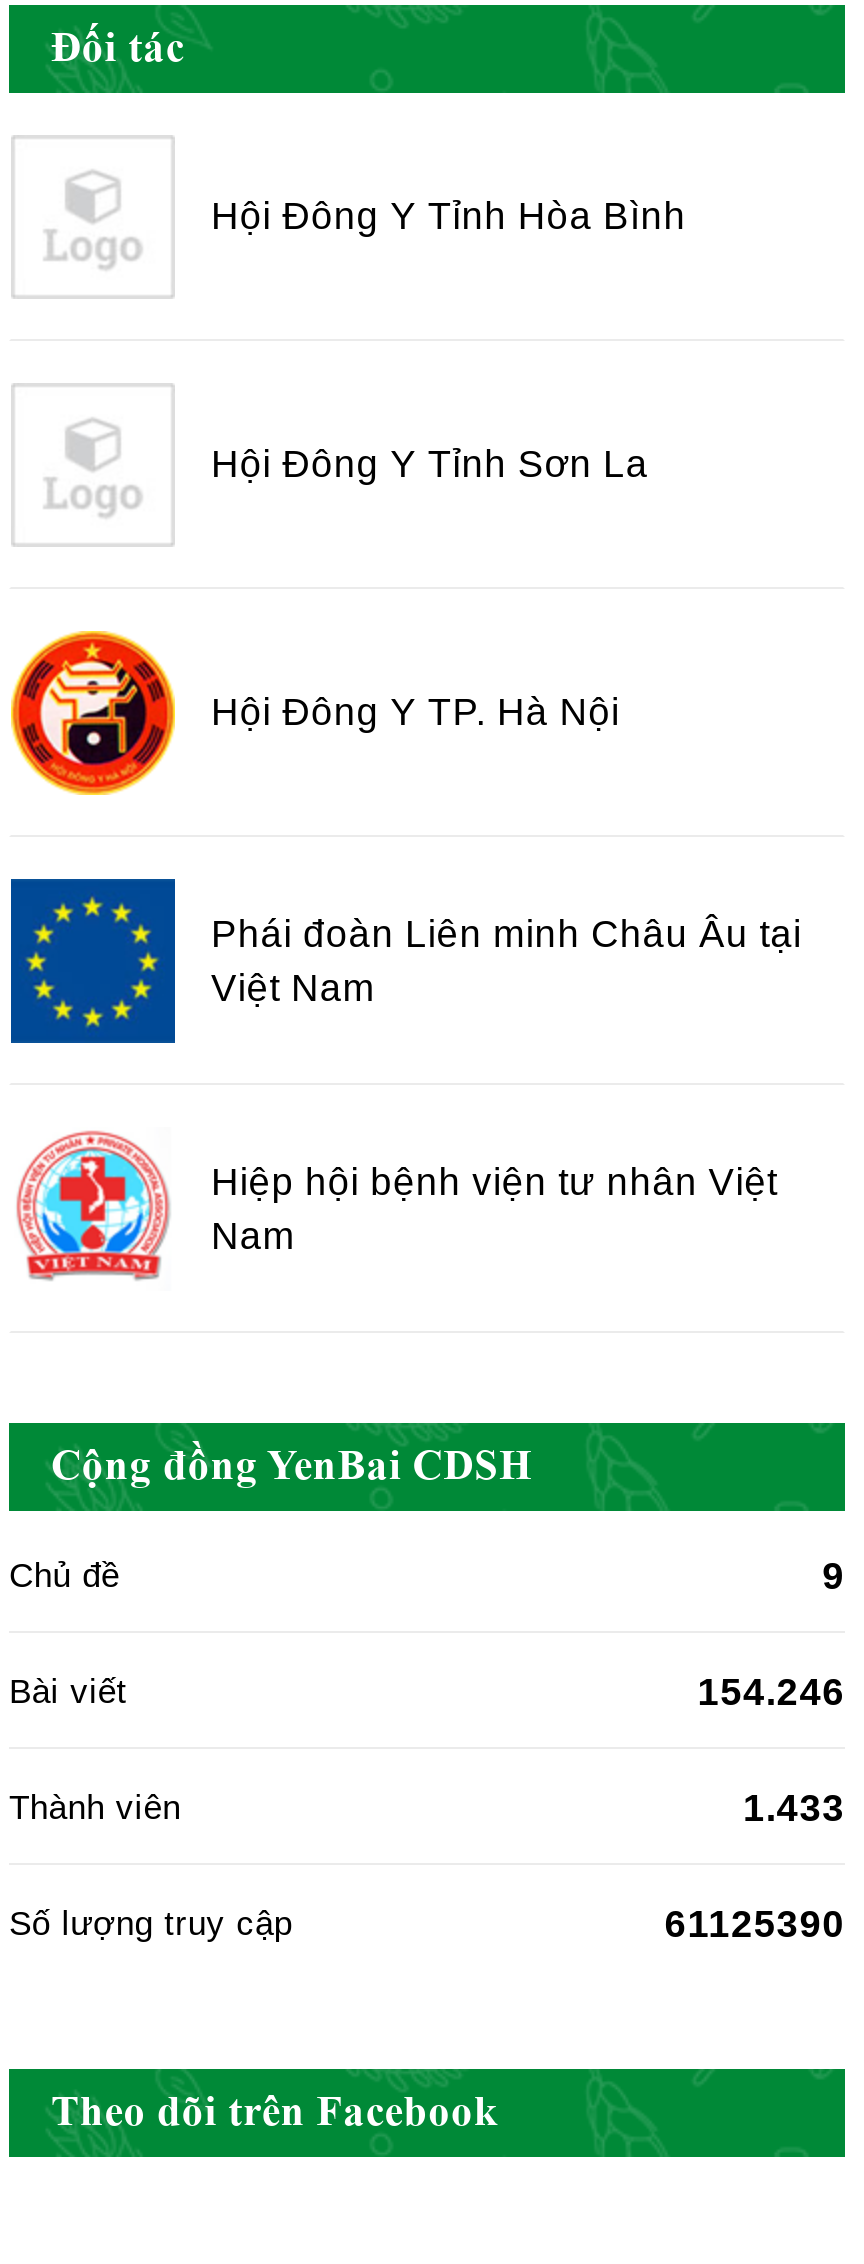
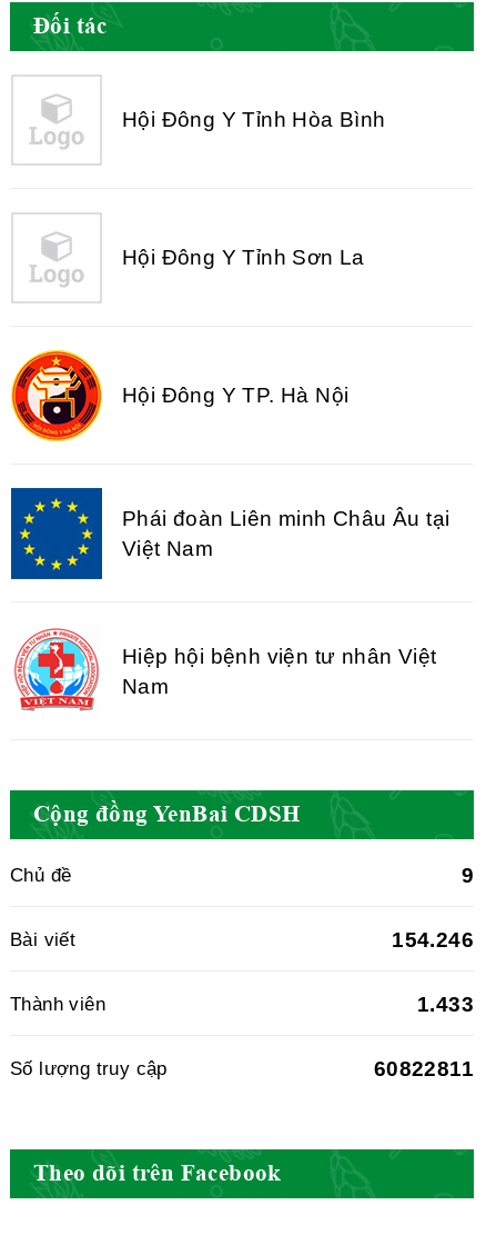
- 61125390
+ 60822811
